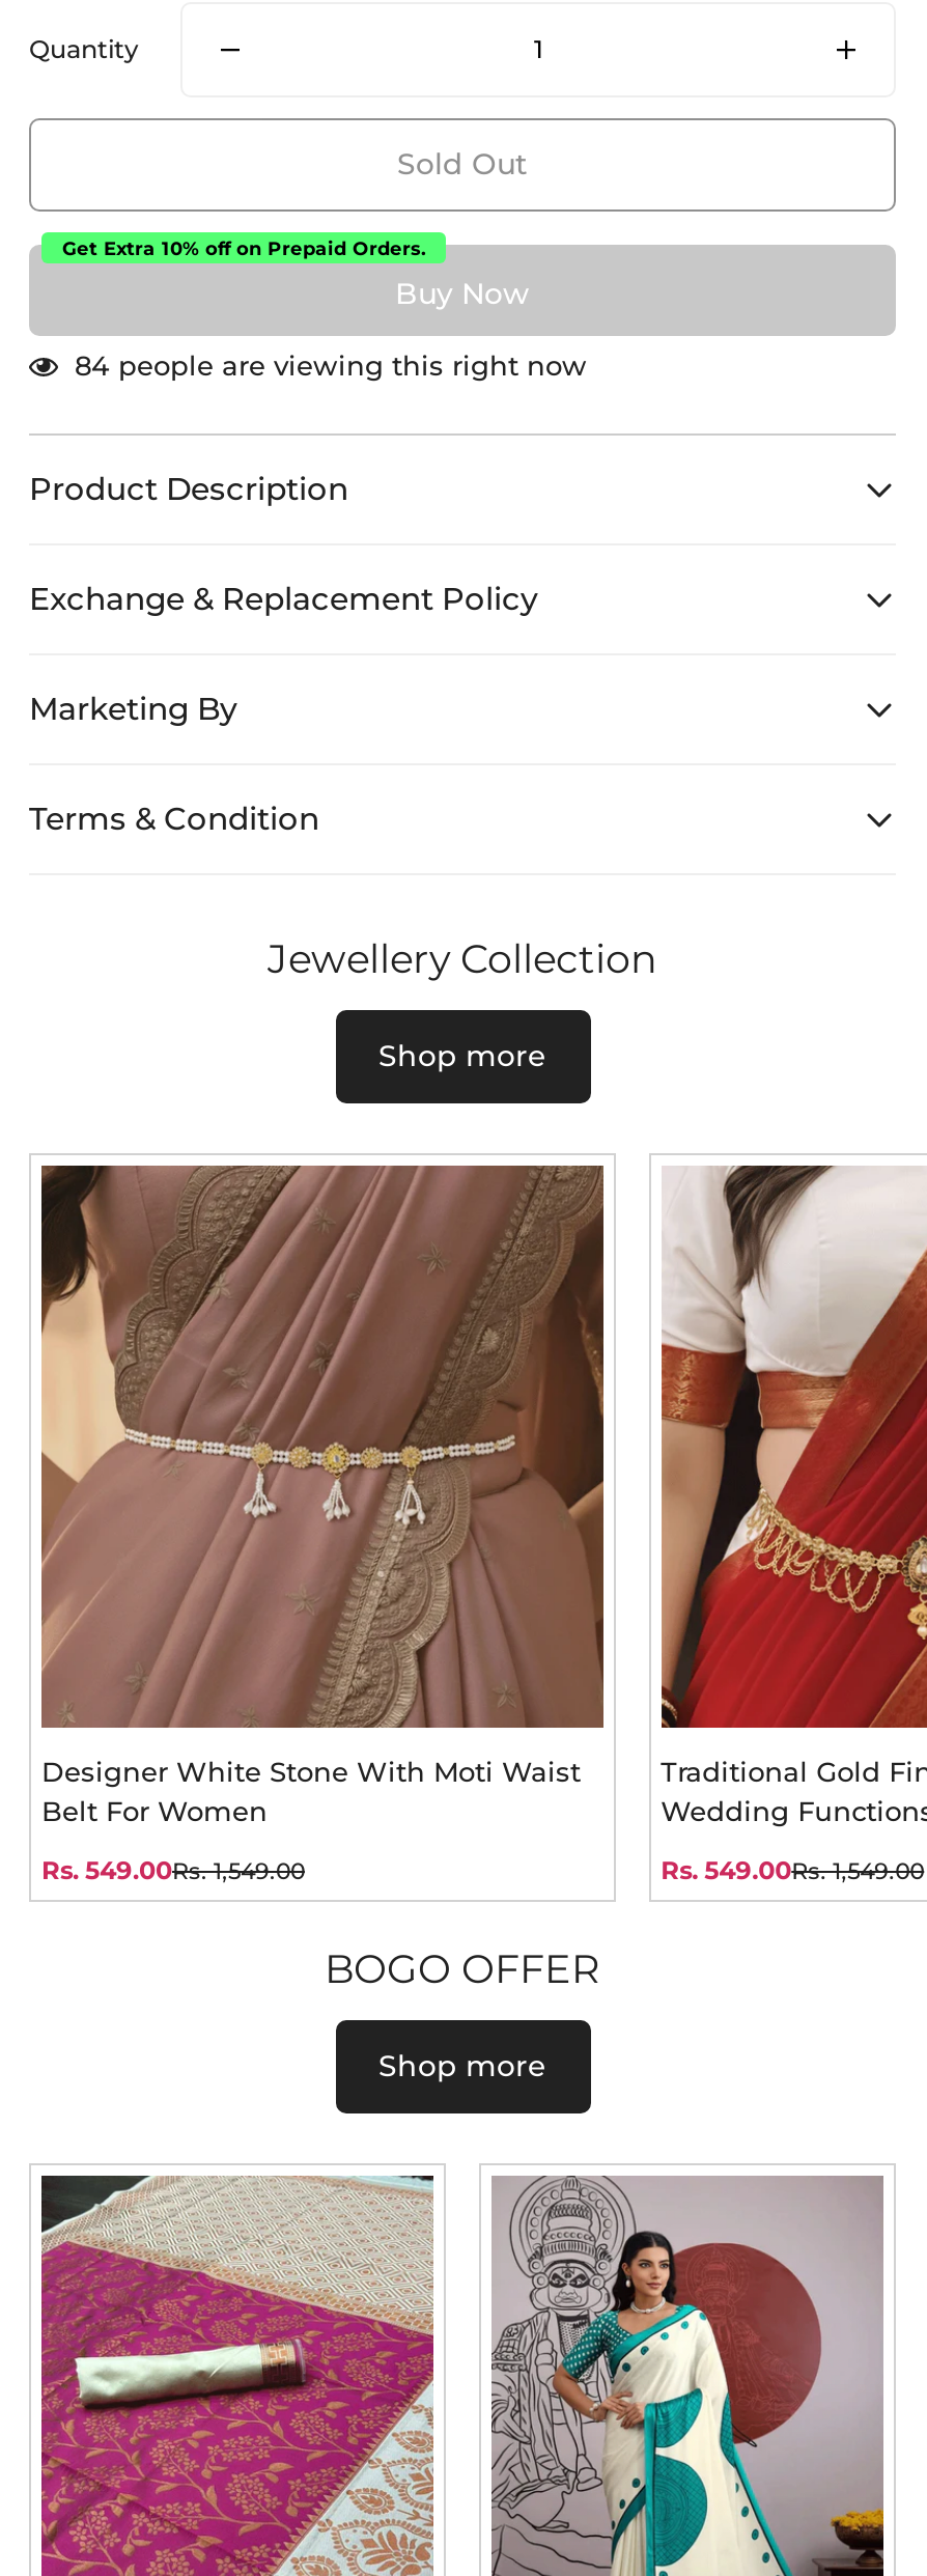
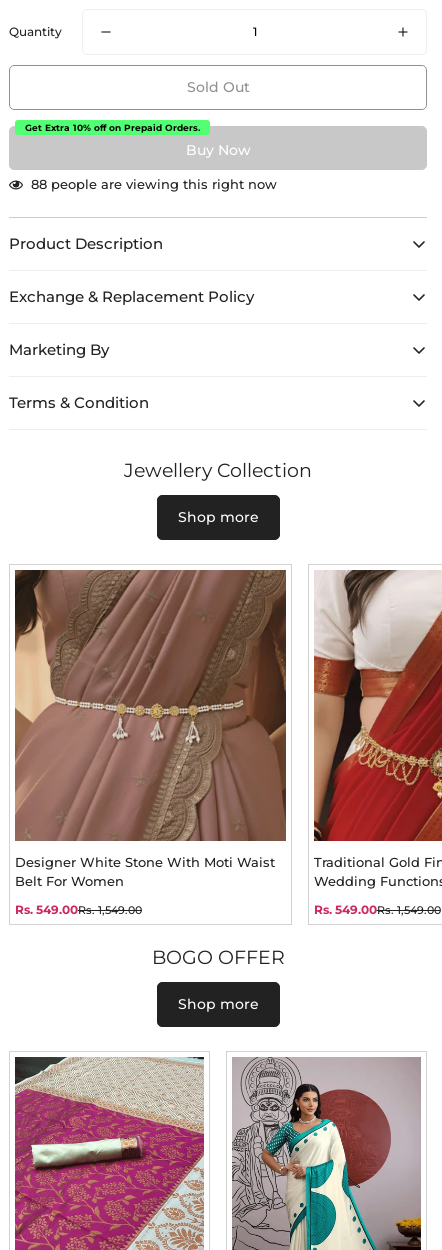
- 84 people are viewing this right now
+ 88 people are viewing this right now
